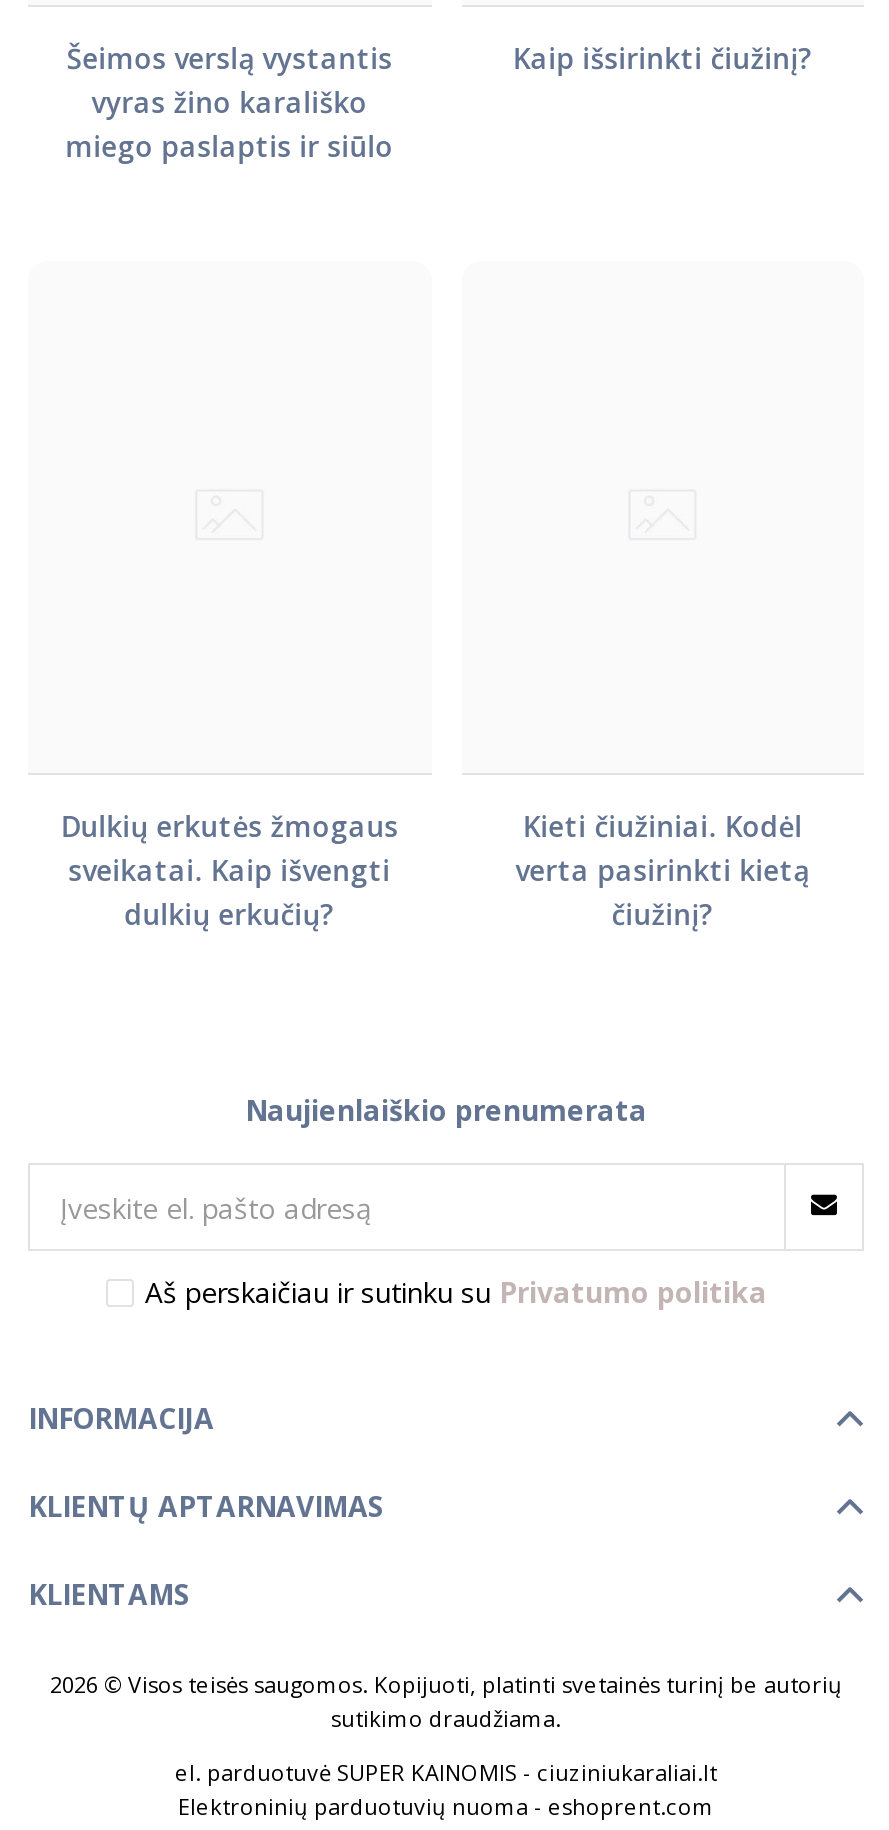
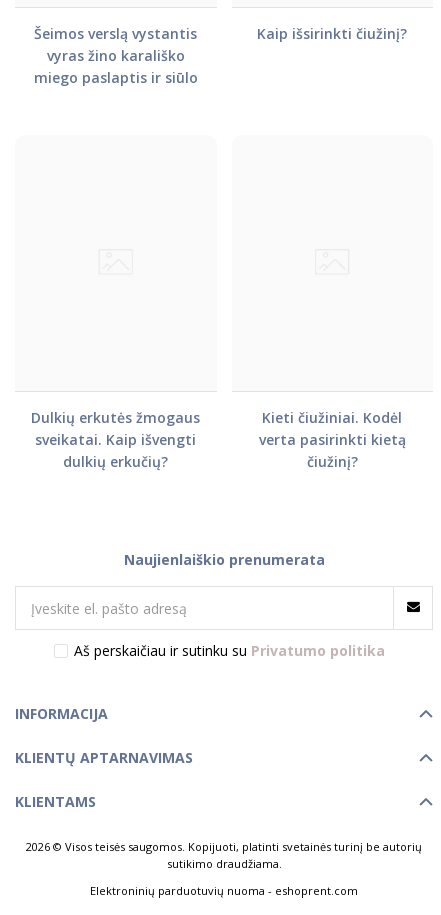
- el. parduotuvė SUPER KAINOMIS - ciuziniukaraliai.lt
